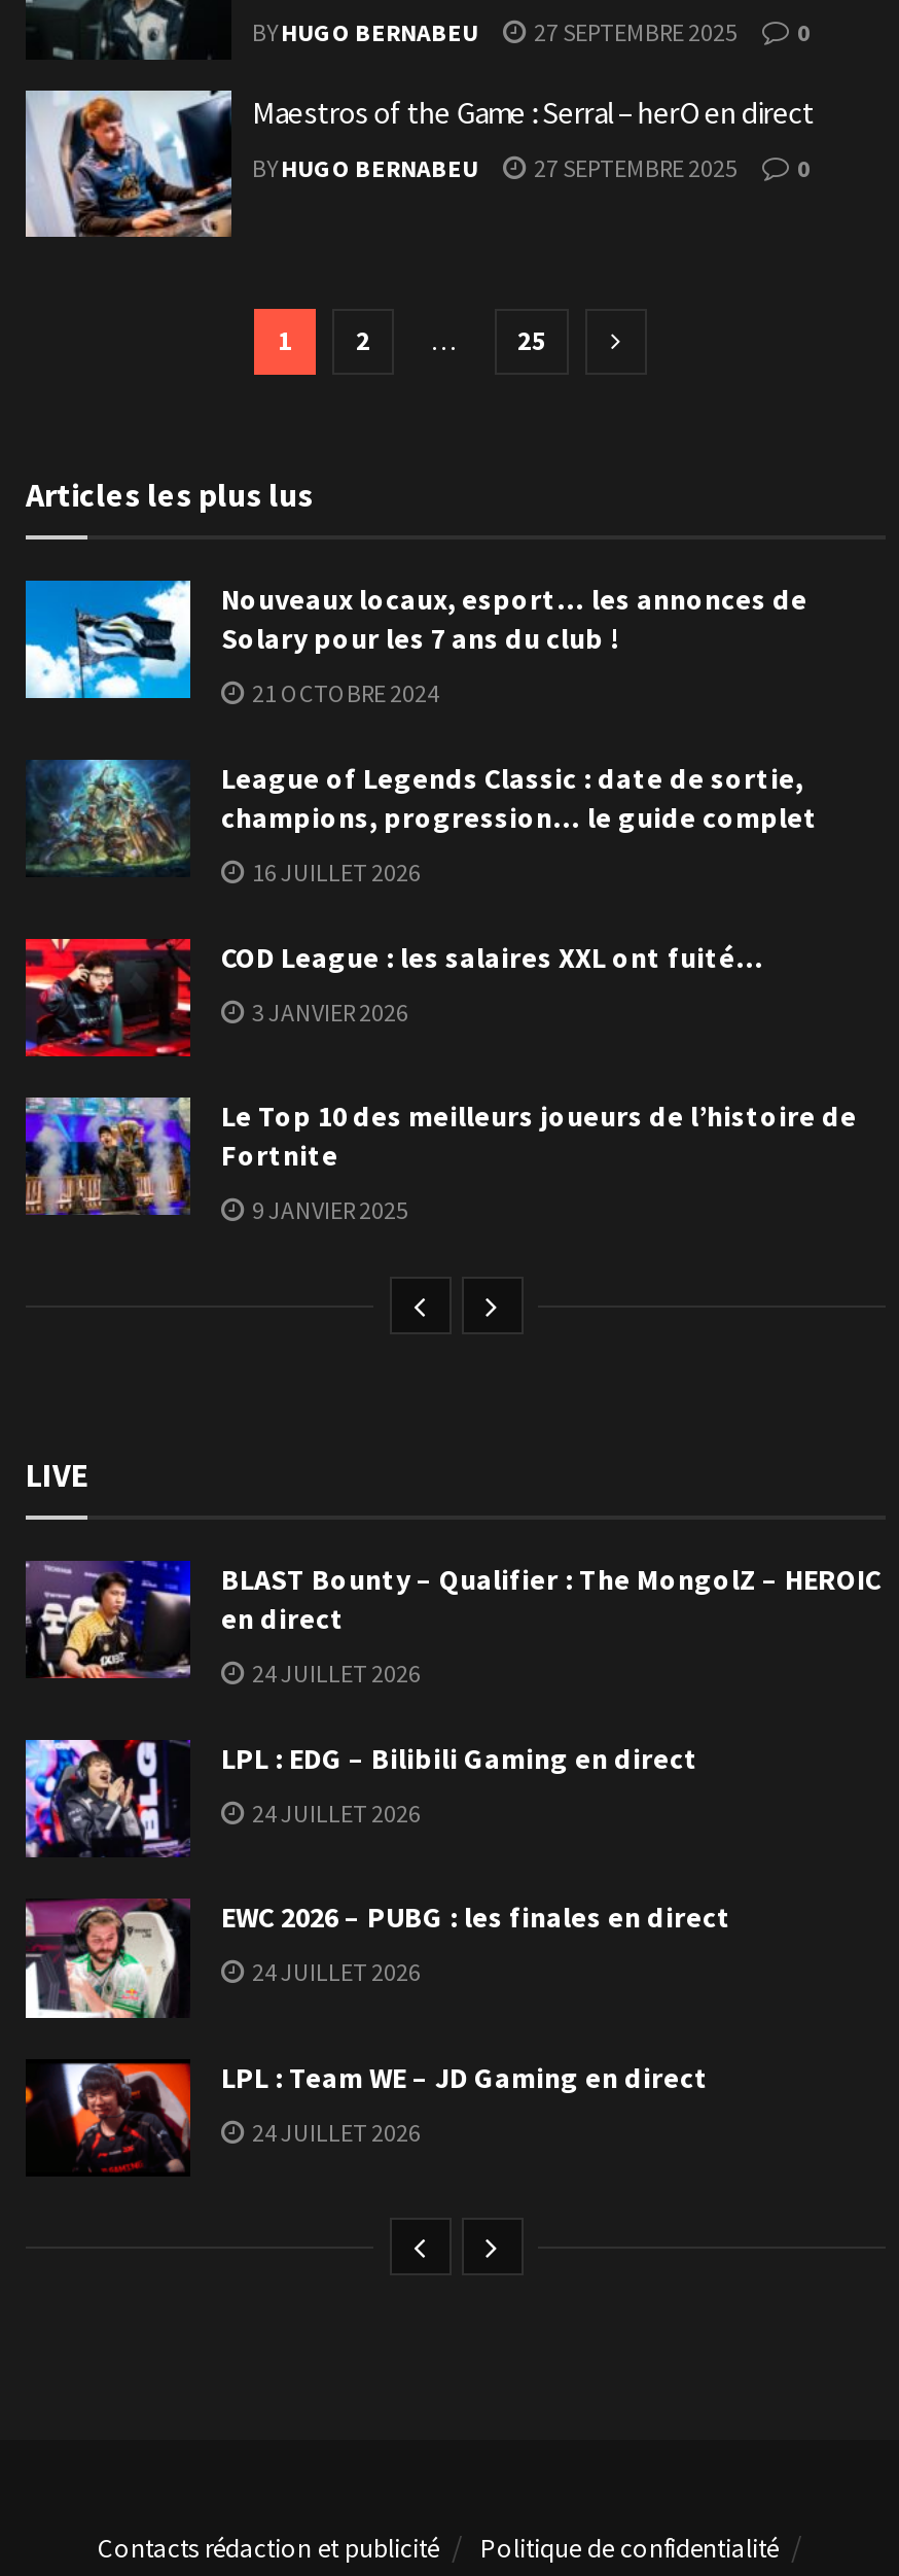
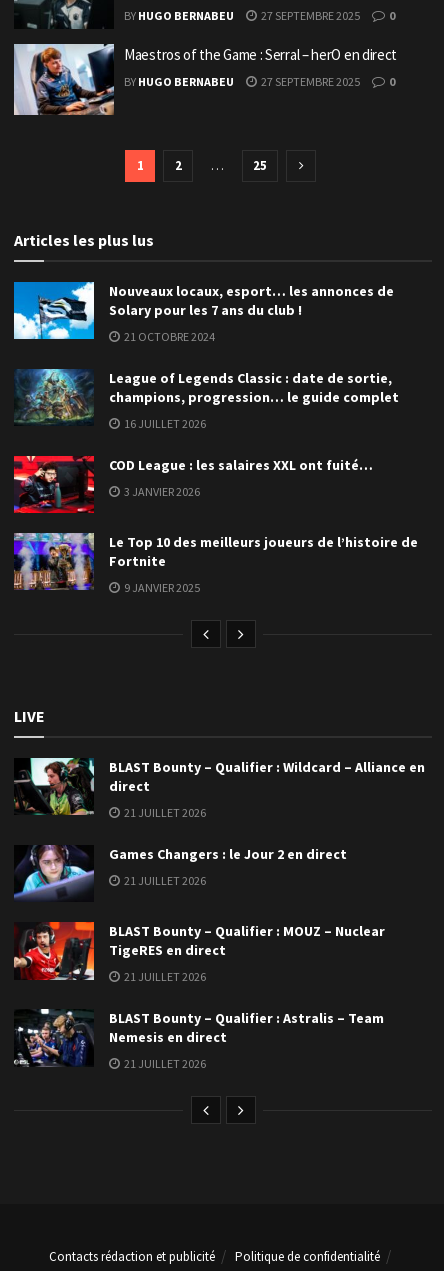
- [image]
- BLAST Bounty – Qualifier : The MongolZ – HEROIC
- en direct
+ [image]
+ BLAST Bounty – Qualifier : Wildcard – Alliance en
+ direct

- 24 JUILLET 2026
+ 21 JUILLET 2026

- [image]
- LPL : EDG – Bilibili Gaming en direct
+ [image]
+ Games Changers : le Jour 2 en direct

- 24 JUILLET 2026
+ 21 JUILLET 2026

- [image]
- EWC 2026 – PUBG : les finales en direct
+ [image]
+ BLAST Bounty – Qualifier : MOUZ – Nuclear
+ TigeRES en direct

- 24 JUILLET 2026
+ 21 JUILLET 2026

- [image]
- LPL : Team WE – JD Gaming en direct
+ [image]
+ BLAST Bounty – Qualifier : Astralis – Team
+ Nemesis en direct

- 24 JUILLET 2026
+ 21 JUILLET 2026
